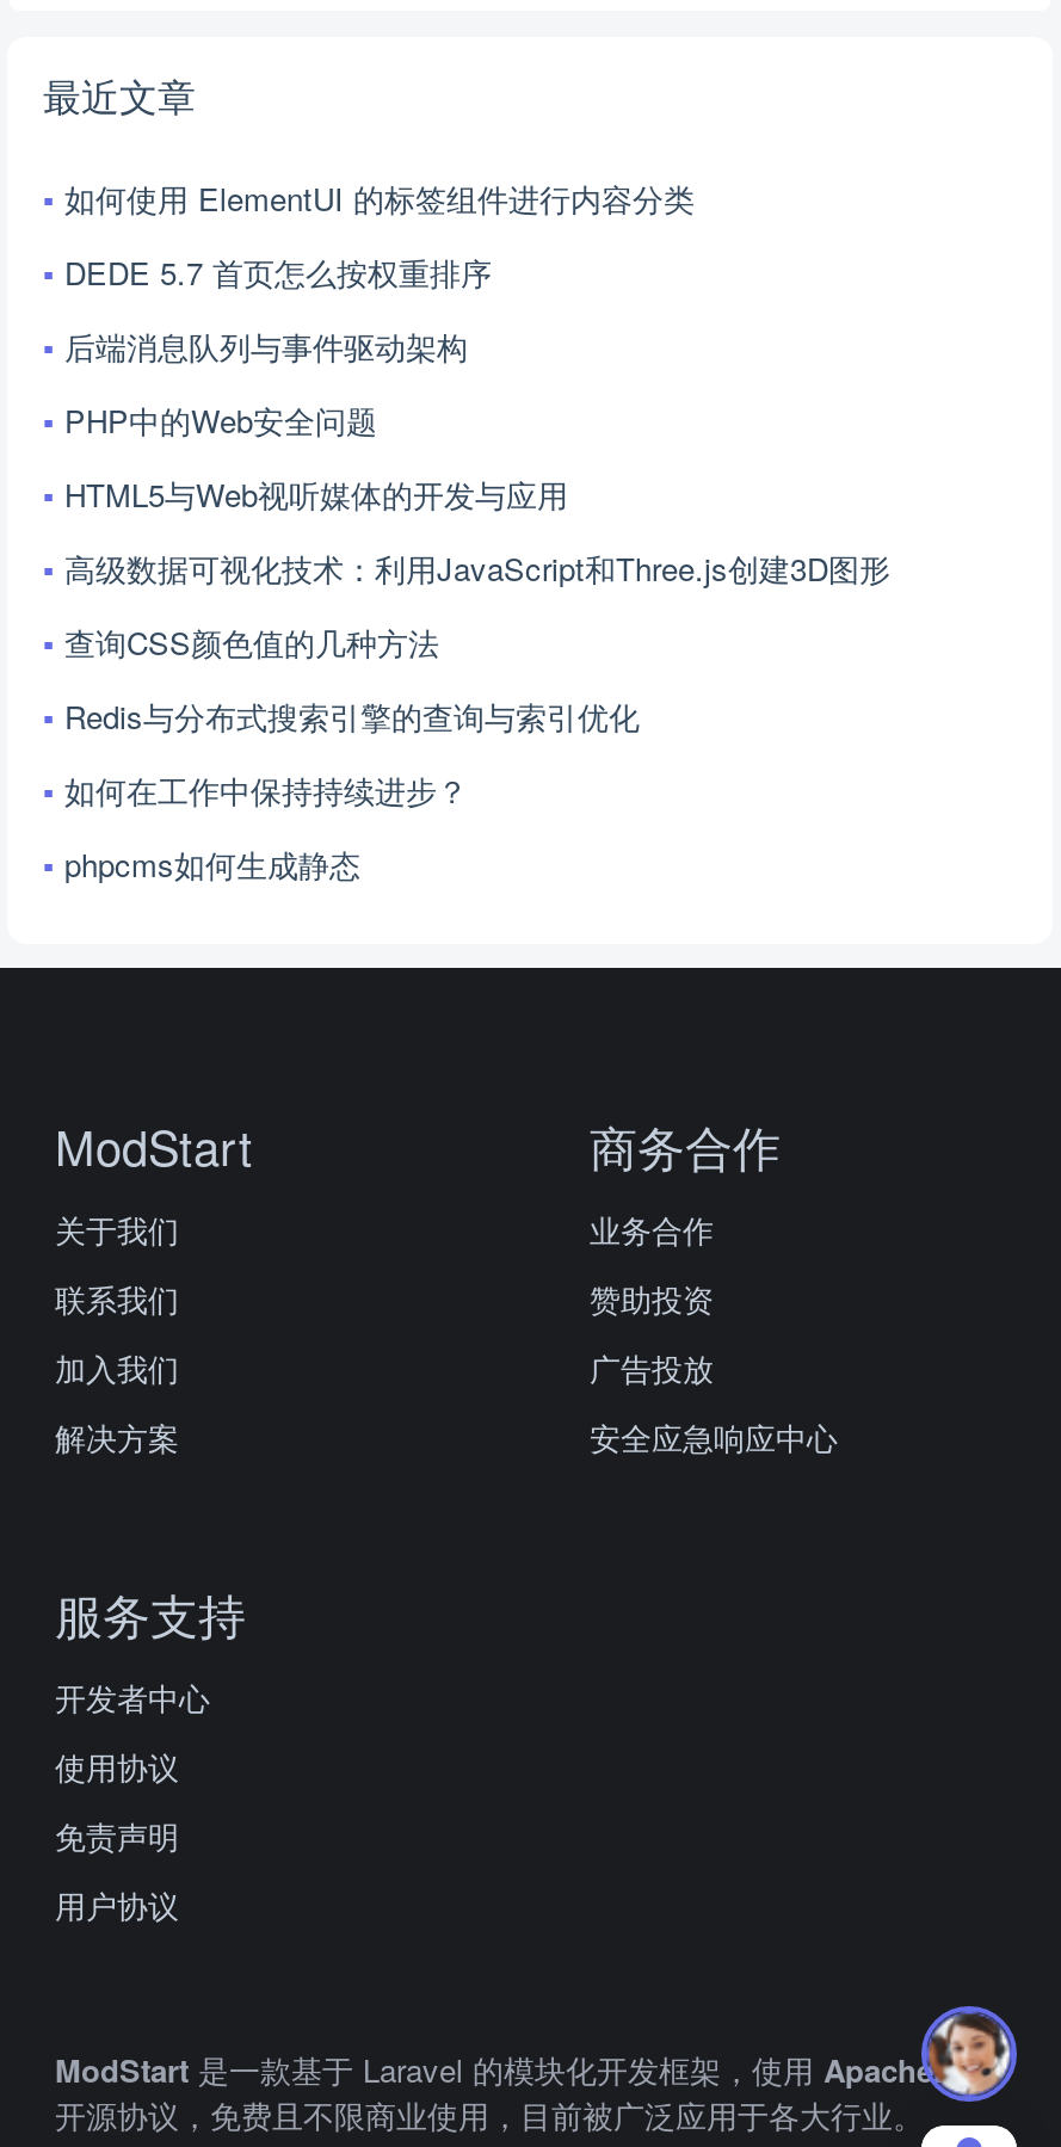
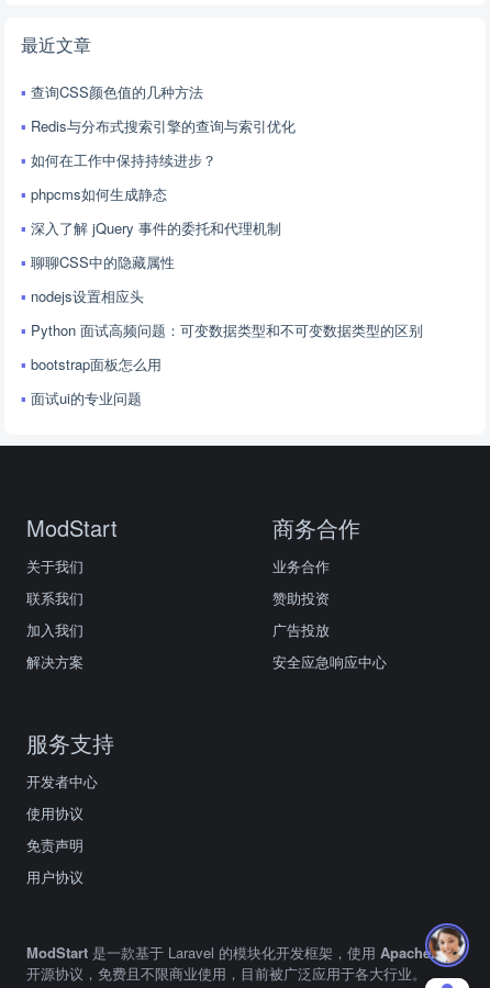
- 如何使用 ElementUI 的标签组件进行内容分类
- DEDE 5.7 首页怎么按权重排序
- 后端消息队列与事件驱动架构
- PHP中的Web安全问题
- HTML5与Web视听媒体的开发与应用
- 高级数据可视化技术：利用JavaScript和Three.js创建3D图形

moved up: 查询CSS颜色值的几种方法 | Redis与分布式搜索引擎的查询与索引优化 | 如何在工作中保持持续进步？ | phpcms如何生成静态

+ 深入了解 jQuery 事件的委托和代理机制
+ 聊聊CSS中的隐藏属性
+ nodejs设置相应头
+ Python 面试高频问题：可变数据类型和不可变数据类型的区别
+ bootstrap面板怎么用
+ 面试ui的专业问题
